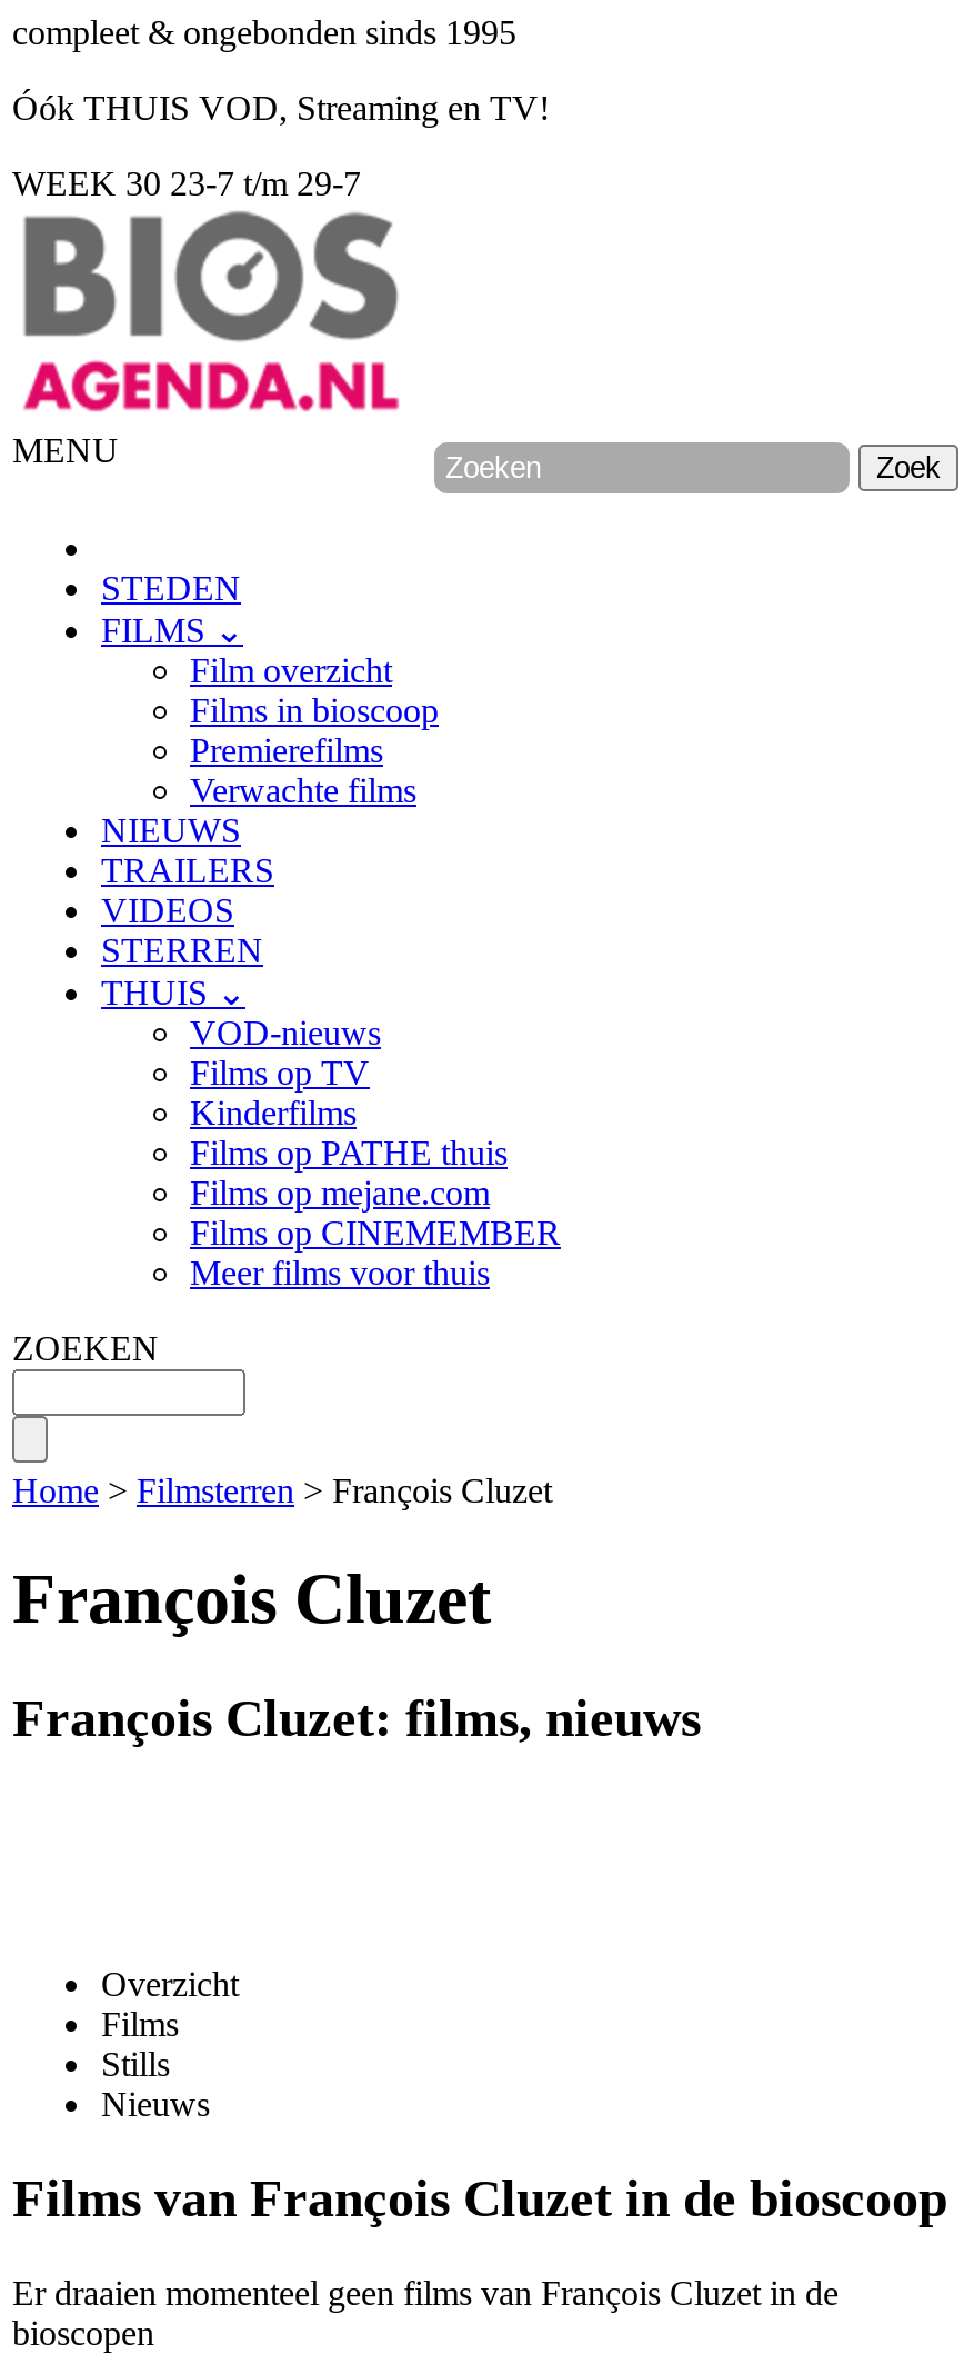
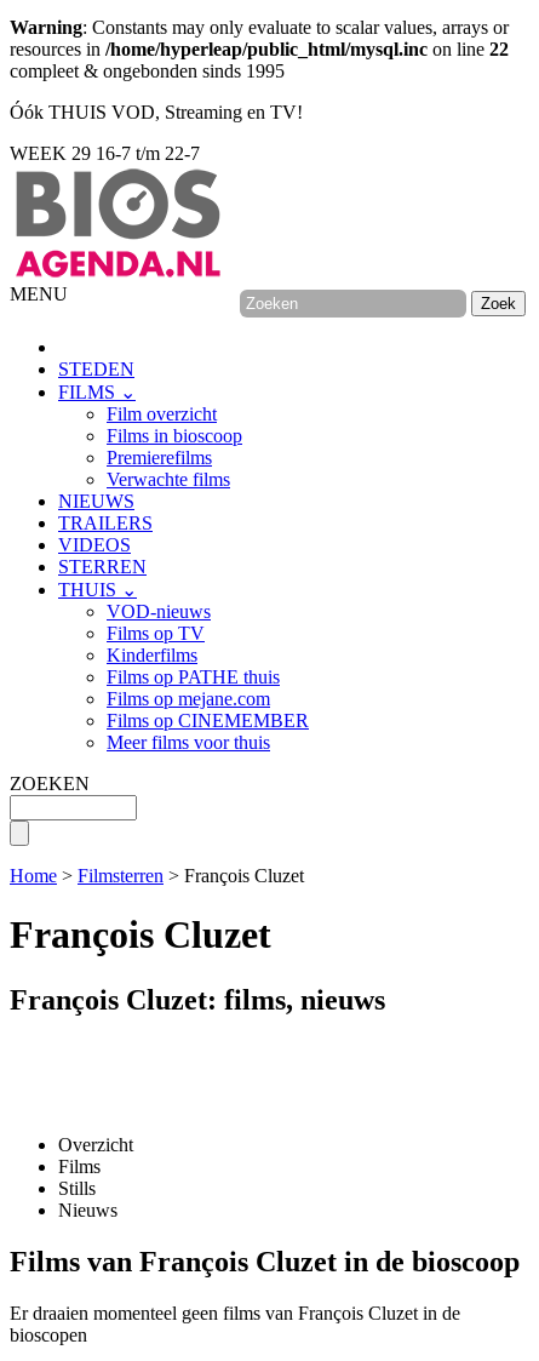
+ Warning: Constants may only evaluate to scalar values, arrays or
+ resources in /home/hyperleap/public_html/mysql.inc on line 22

- WEEK 30 23-7 t/m 29-7
+ WEEK 29 16-7 t/m 22-7
